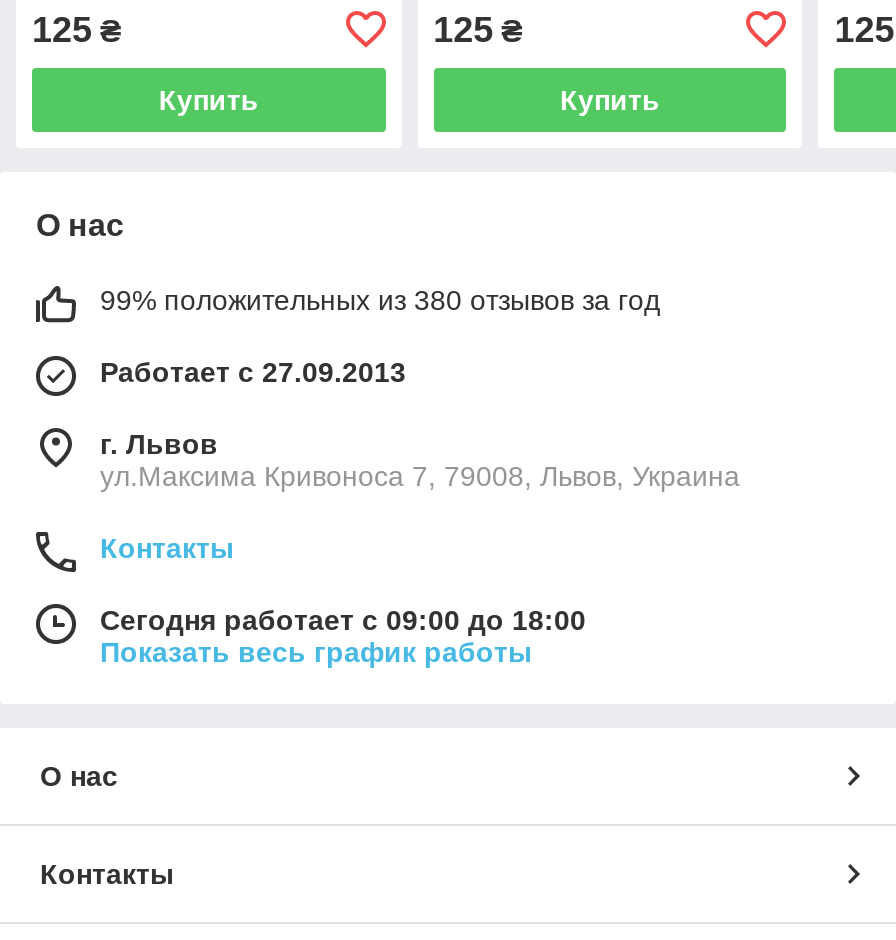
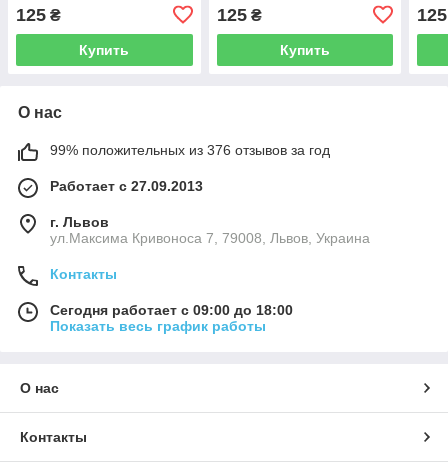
- 99% положительных из 380 отзывов за год
+ 99% положительных из 376 отзывов за год
